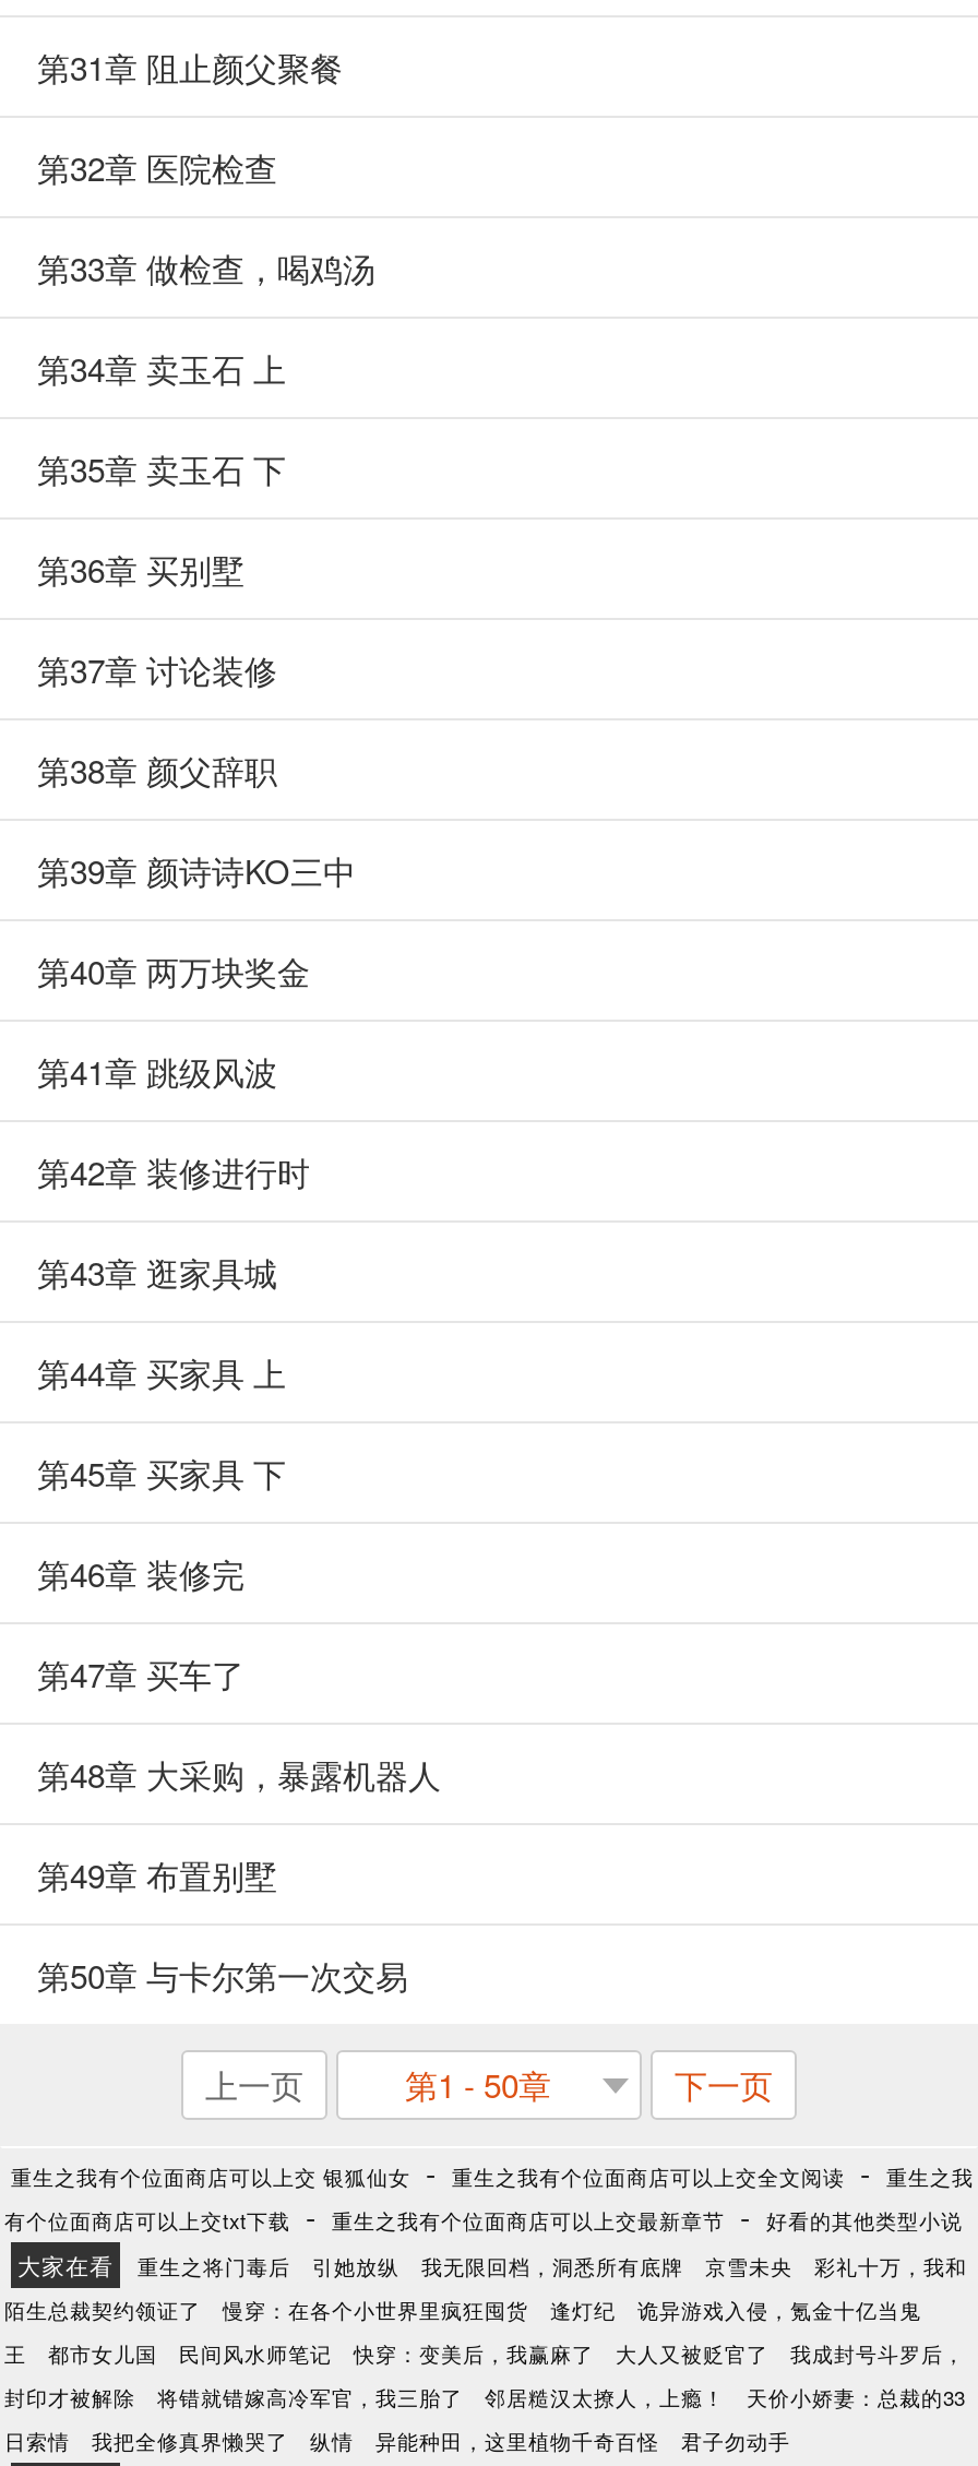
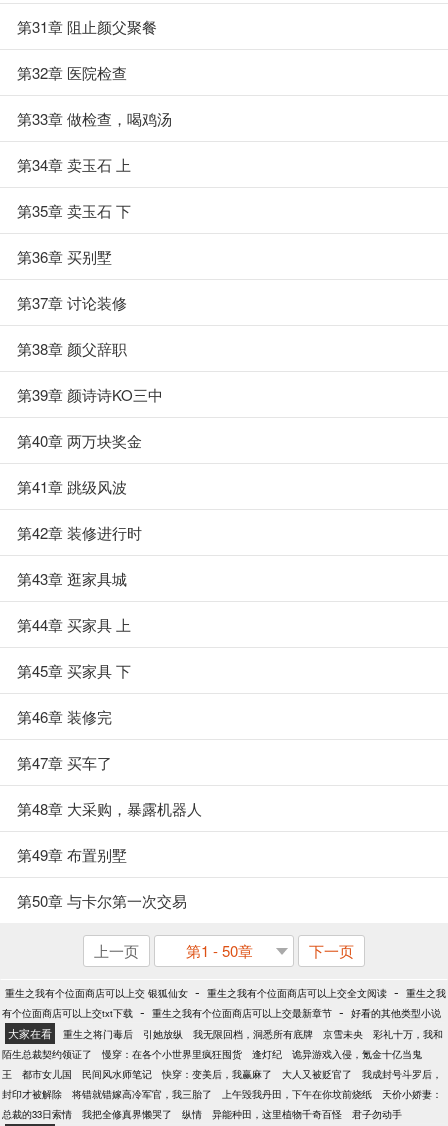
- 邻居糙汉太撩人，上瘾！
- 天价小娇妻：总裁的33
- 日索情
+ 上午毁我丹田，下午在你坟前烧纸
+ 天价小娇妻：
+ 总裁的33日索情
